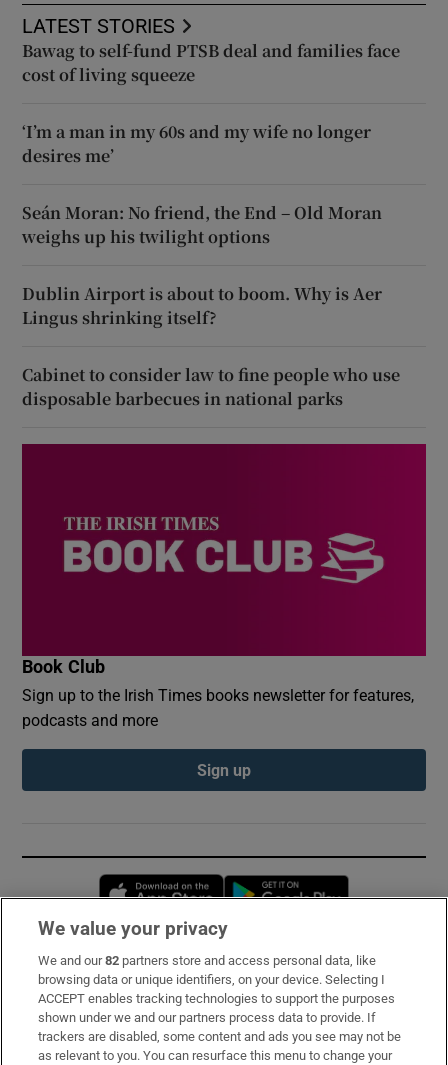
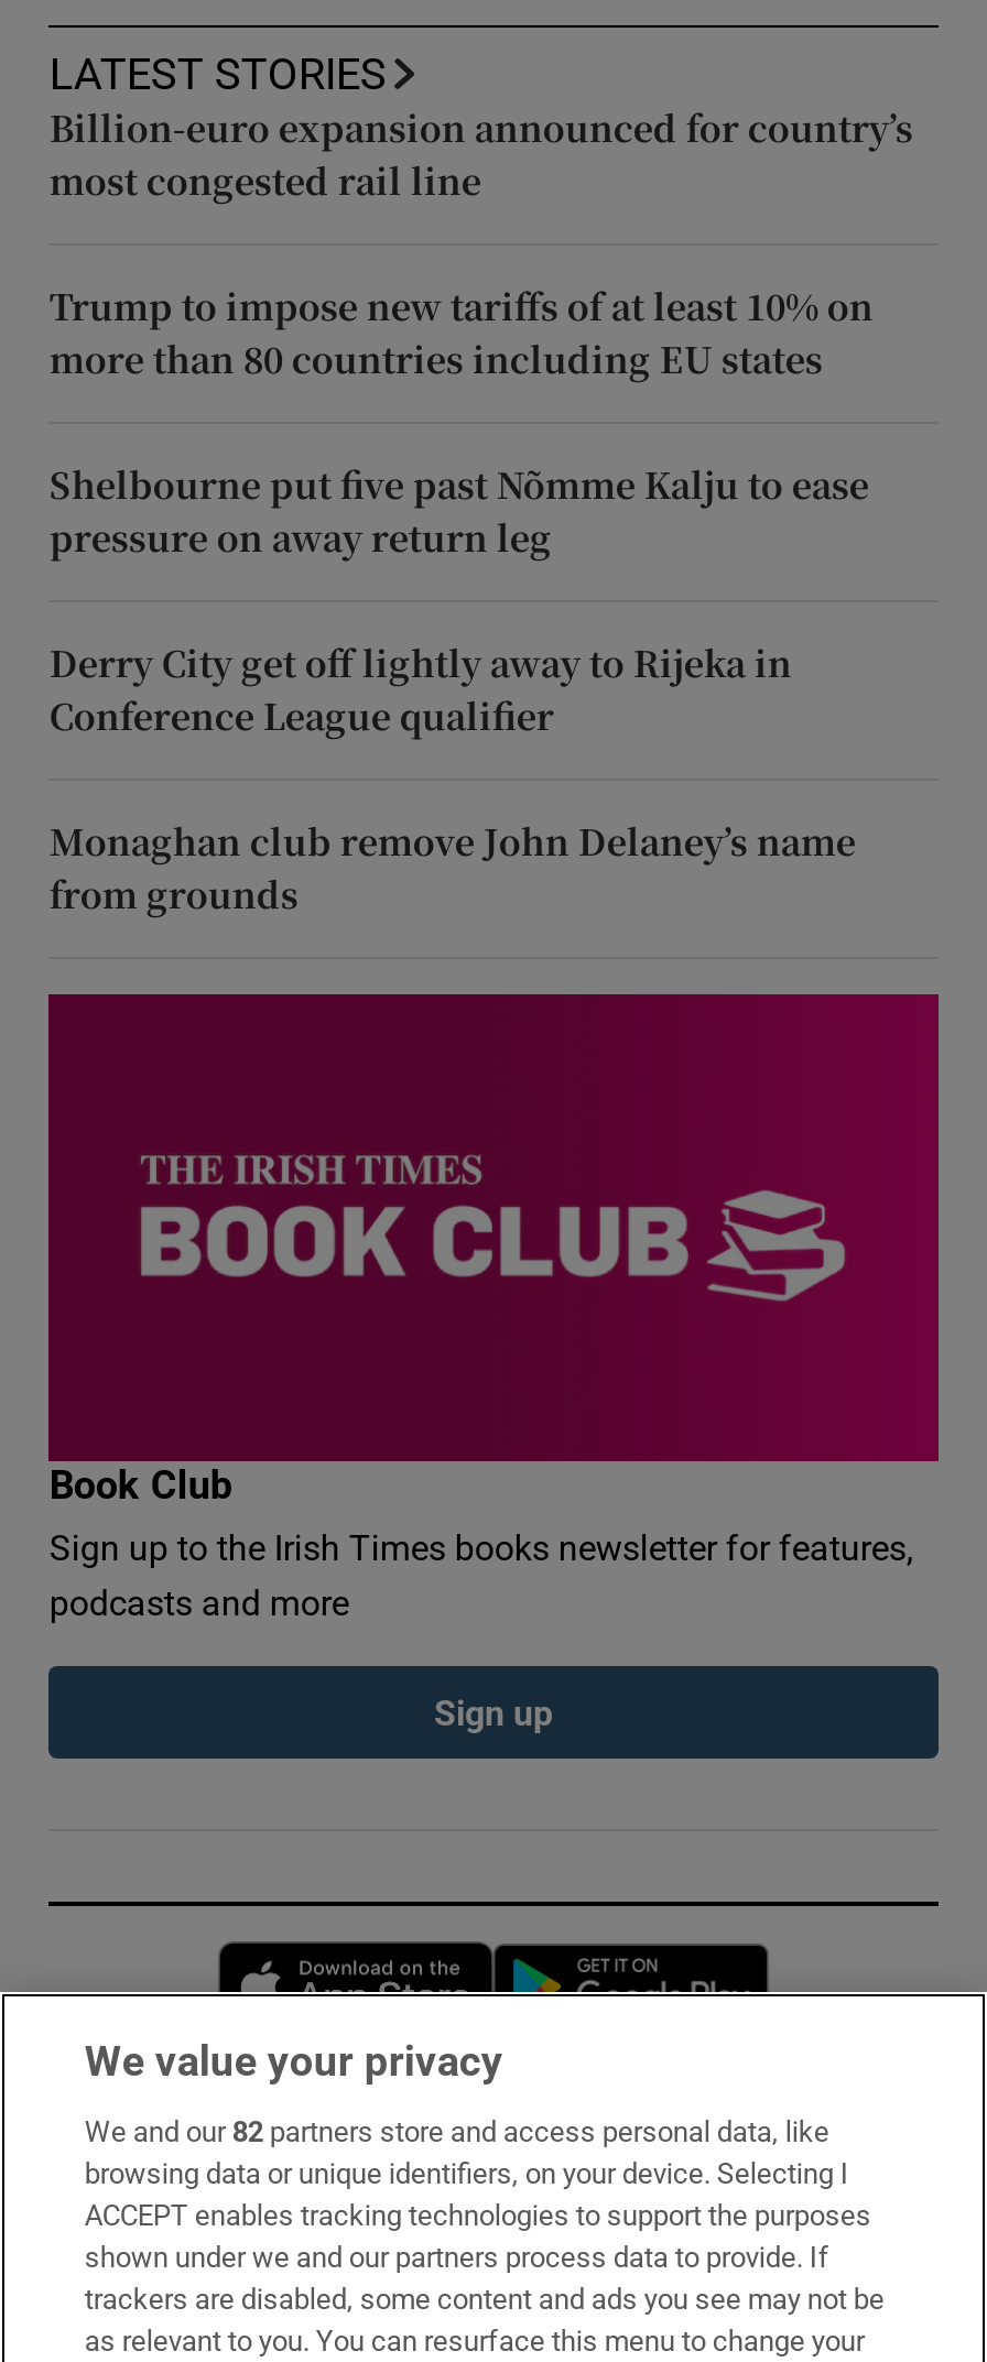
- Bawag to self-fund PTSB deal and families face
- cost of living squeeze
+ Billion-euro expansion announced for country’s
+ most congested rail line

- ‘I’m a man in my 60s and my wife no longer
- desires me’
+ Trump to impose new tariffs of at least 10% on
+ more than 80 countries including EU states

- Seán Moran: No friend, the End – Old Moran
- weighs up his twilight options
+ Shelbourne put five past Nõmme Kalju to ease
+ pressure on away return leg

- Dublin Airport is about to boom. Why is Aer
- Lingus shrinking itself?
+ Derry City get off lightly away to Rijeka in
+ Conference League qualifier

- Cabinet to consider law to fine people who use
- disposable barbecues in national parks
+ Monaghan club remove John Delaney’s name
+ from grounds
